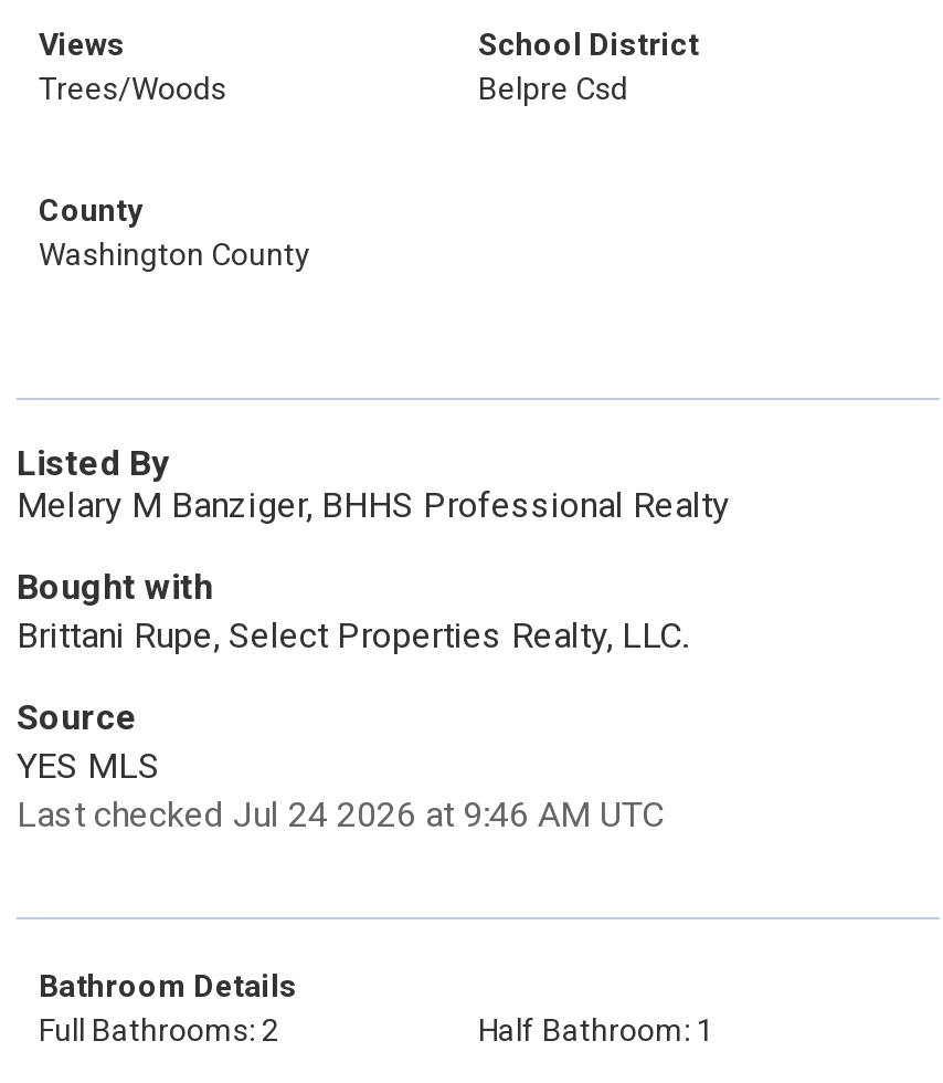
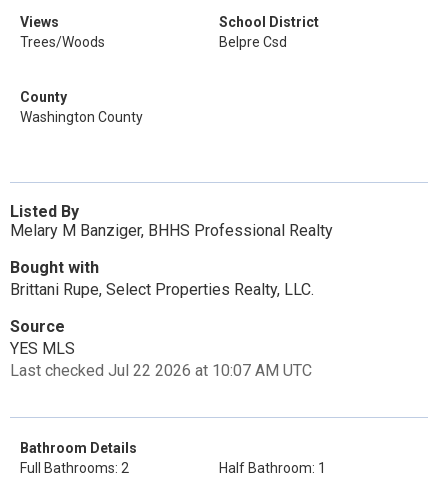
- Last checked Jul 24 2026 at 9:46 AM UTC
+ Last checked Jul 22 2026 at 10:07 AM UTC
